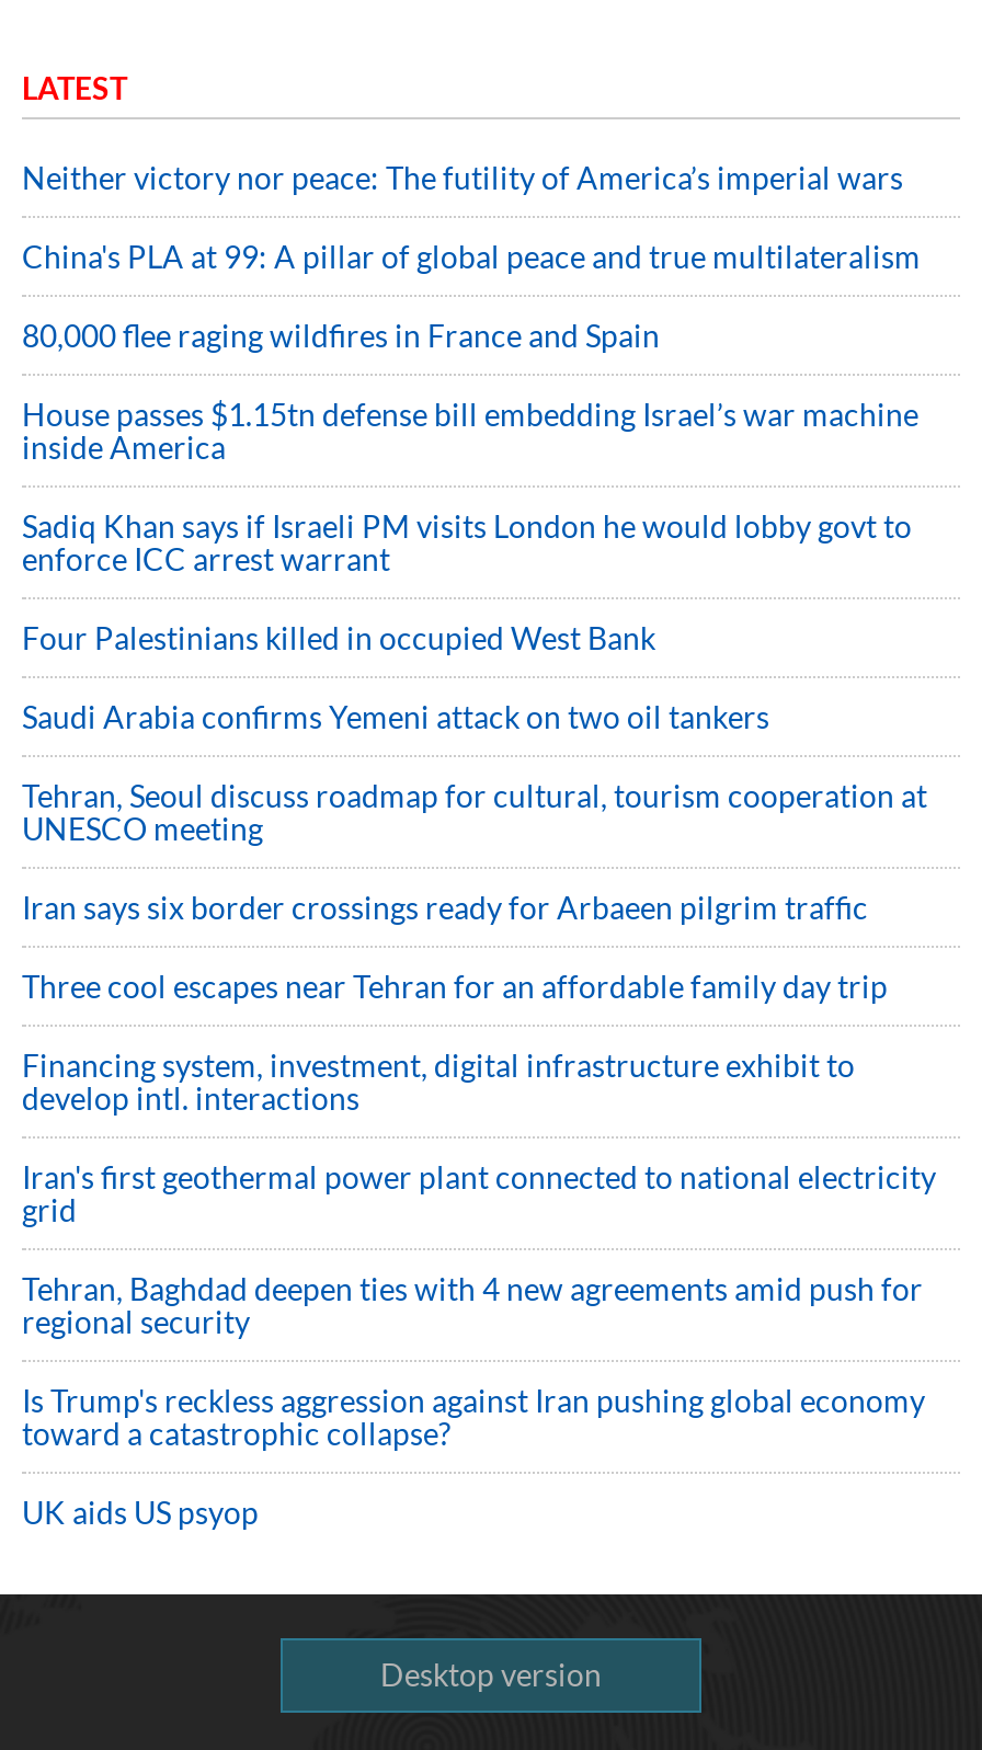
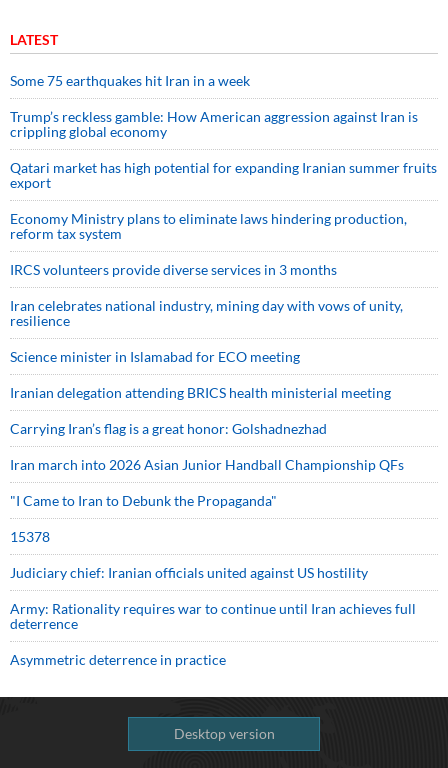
- Neither victory nor peace: The futility of America’s imperial wars
+ Some 75 earthquakes hit Iran in a week

- China's PLA at 99: A pillar of global peace and true multilateralism
+ Trump’s reckless gamble: How American aggression against Iran is
+ crippling global economy

- 80,000 flee raging wildfires in France and Spain
+ Qatari market has high potential for expanding Iranian summer fruits
+ export

- House passes $1.15tn defense bill embedding Israel’s war machine
- inside America
+ Economy Ministry plans to eliminate laws hindering production,
+ reform tax system

- Sadiq Khan says if Israeli PM visits London he would lobby govt to
- enforce ICC arrest warrant
+ IRCS volunteers provide diverse services in 3 months

- Four Palestinians killed in occupied West Bank
+ Iran celebrates national industry, mining day with vows of unity,
+ resilience

- Saudi Arabia confirms Yemeni attack on two oil tankers
+ Science minister in Islamabad for ECO meeting

- Tehran, Seoul discuss roadmap for cultural, tourism cooperation at
- UNESCO meeting
+ Iranian delegation attending BRICS health ministerial meeting

- Iran says six border crossings ready for Arbaeen pilgrim traffic
+ Carrying Iran’s flag is a great honor: Golshadnezhad

- Three cool escapes near Tehran for an affordable family day trip
+ Iran march into 2026 Asian Junior Handball Championship QFs

- Financing system, investment, digital infrastructure exhibit to
- develop intl. interactions
+ "I Came to Iran to Debunk the Propaganda"

- Iran's first geothermal power plant connected to national electricity
- grid
+ 15378

- Tehran, Baghdad deepen ties with 4 new agreements amid push for
- regional security
+ Judiciary chief: Iranian officials united against US hostility

- Is Trump's reckless aggression against Iran pushing global economy
- toward a catastrophic collapse?
+ Army: Rationality requires war to continue until Iran achieves full
+ deterrence

- UK aids US psyop
+ Asymmetric deterrence in practice
